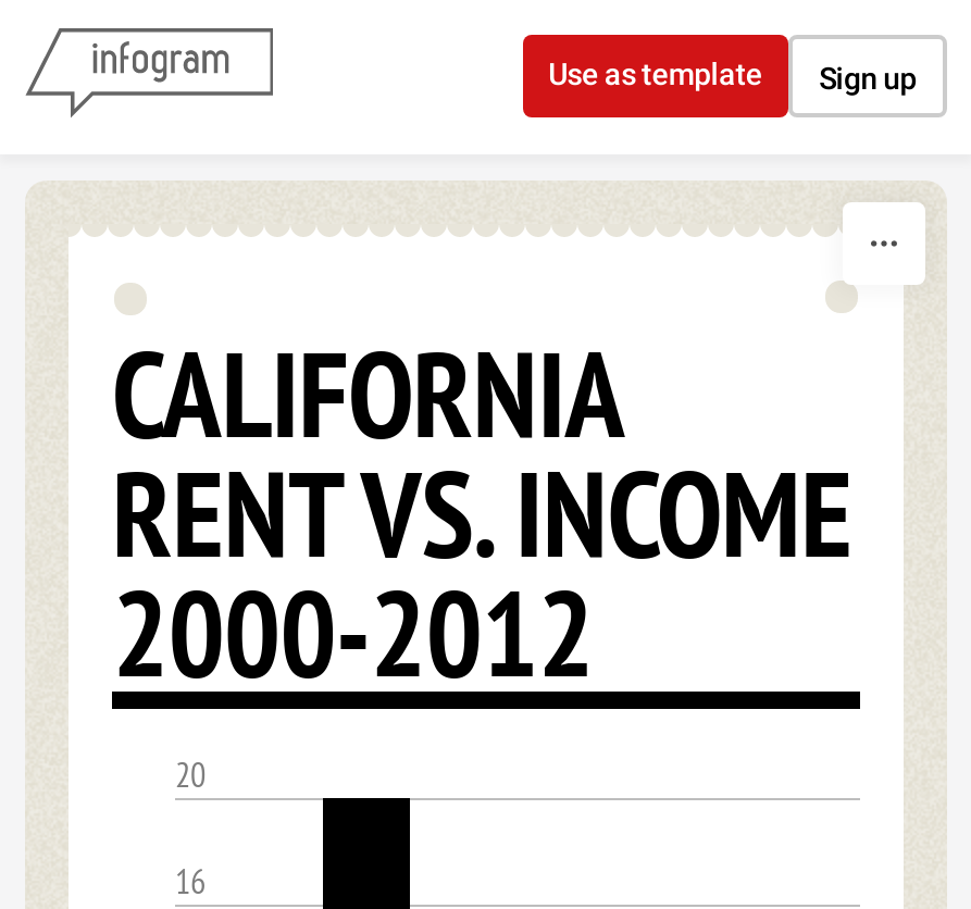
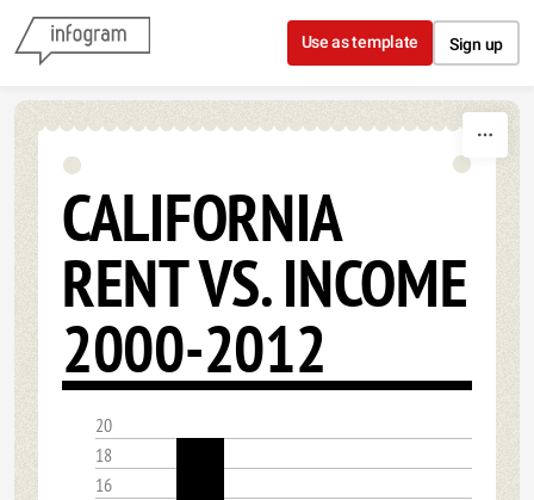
+ 18
